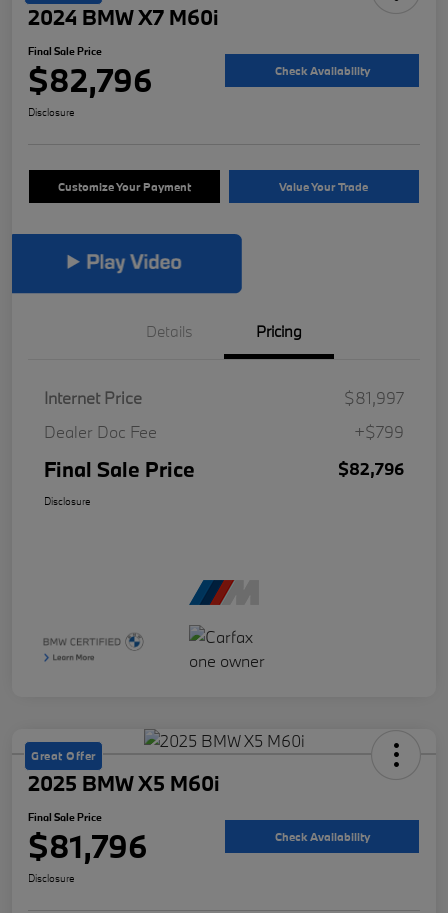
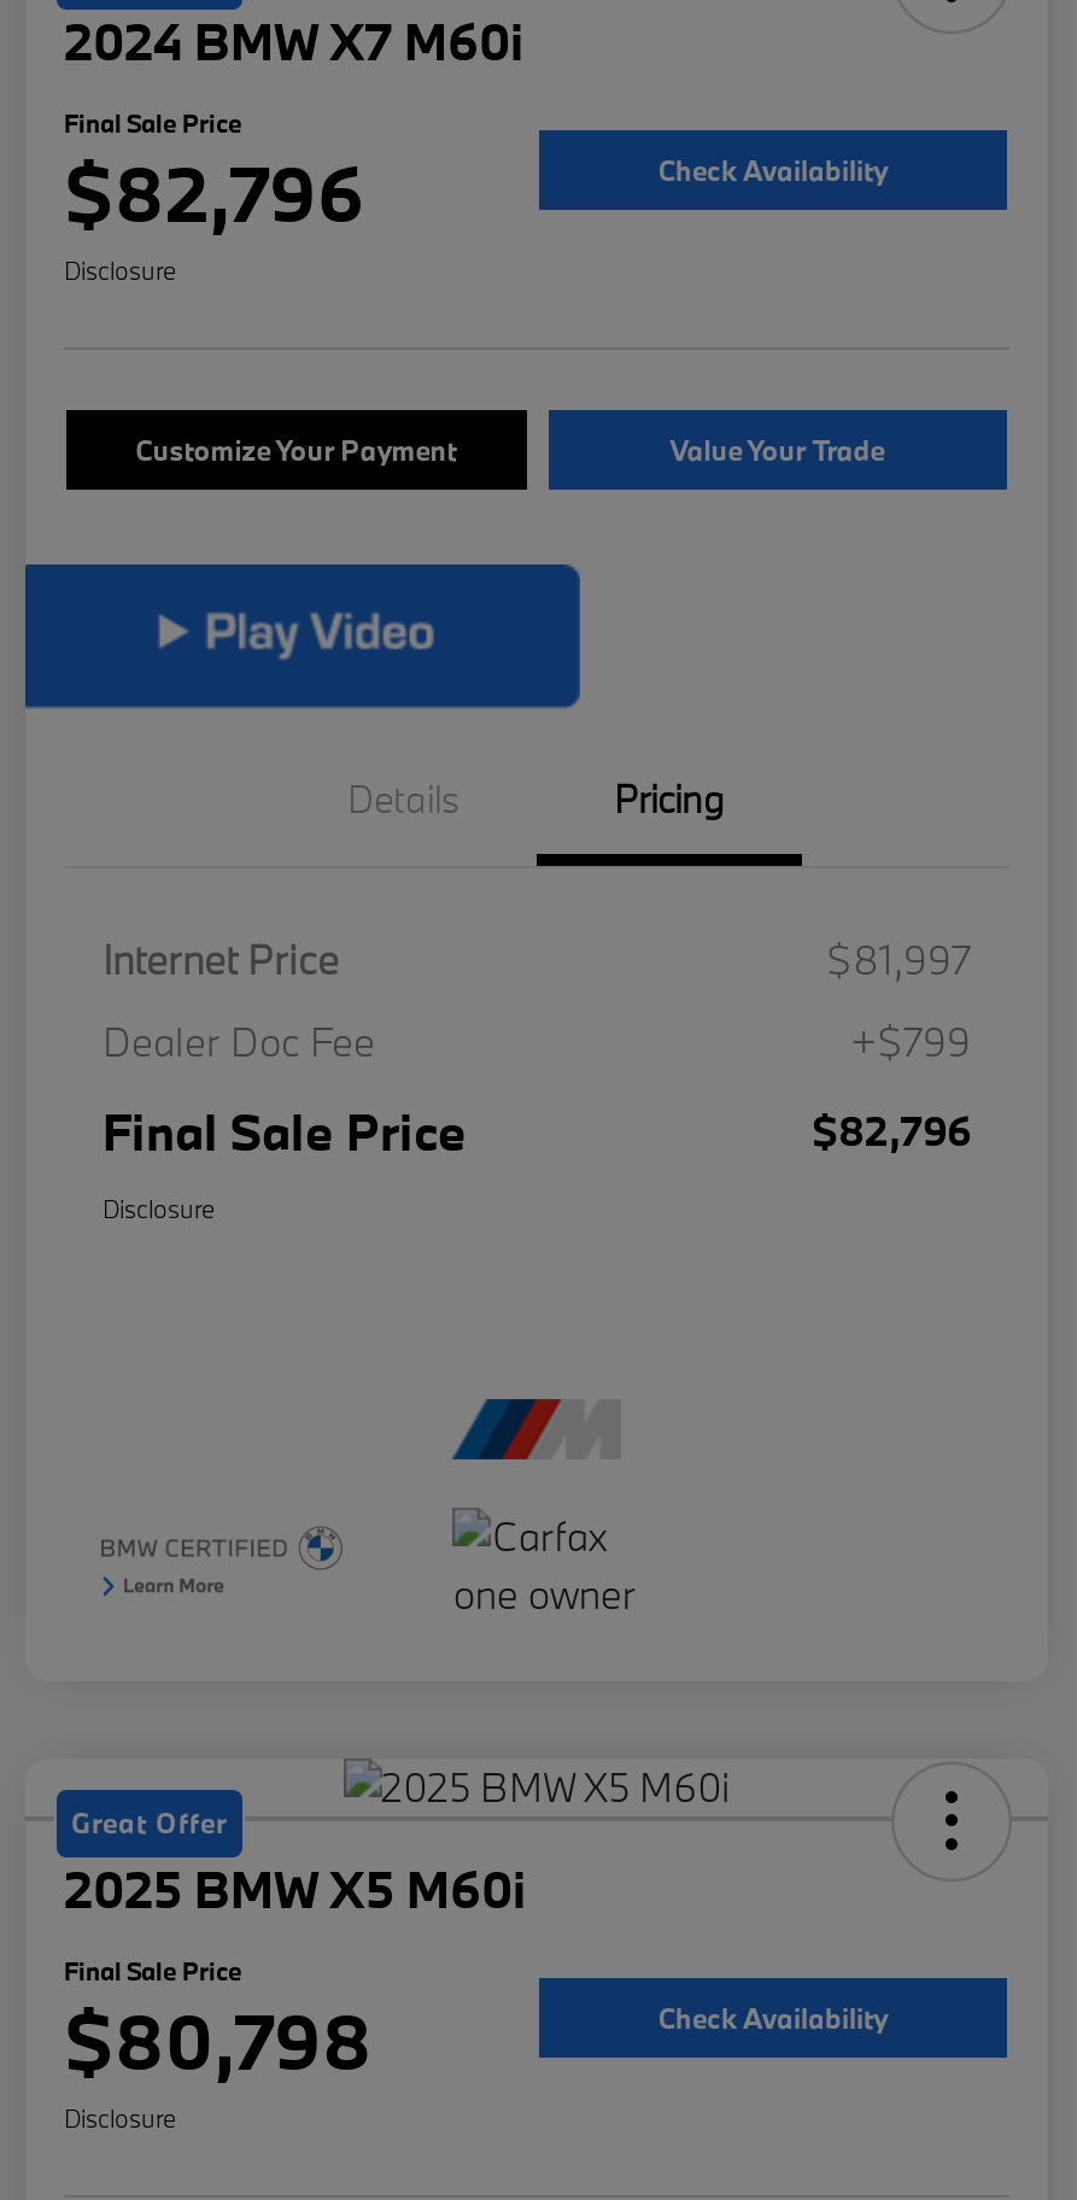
- $81,796
+ $80,798
